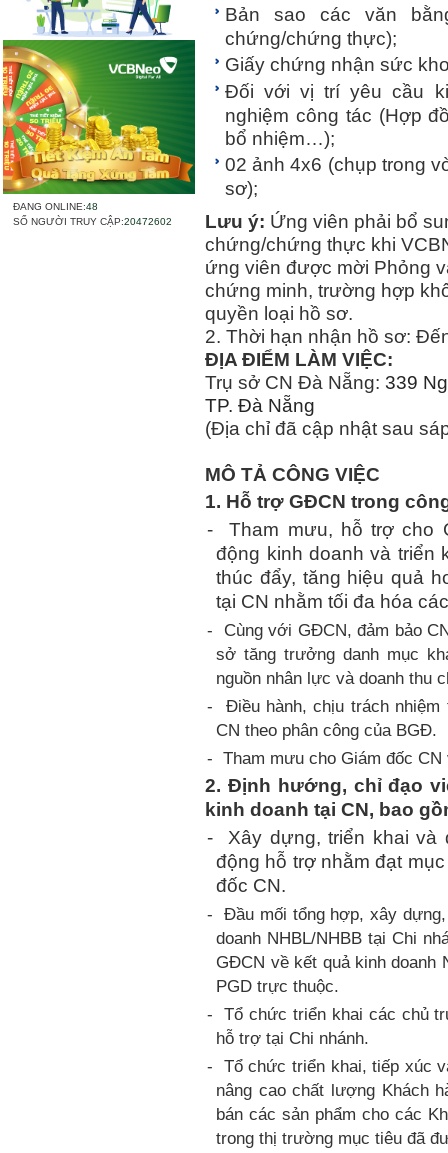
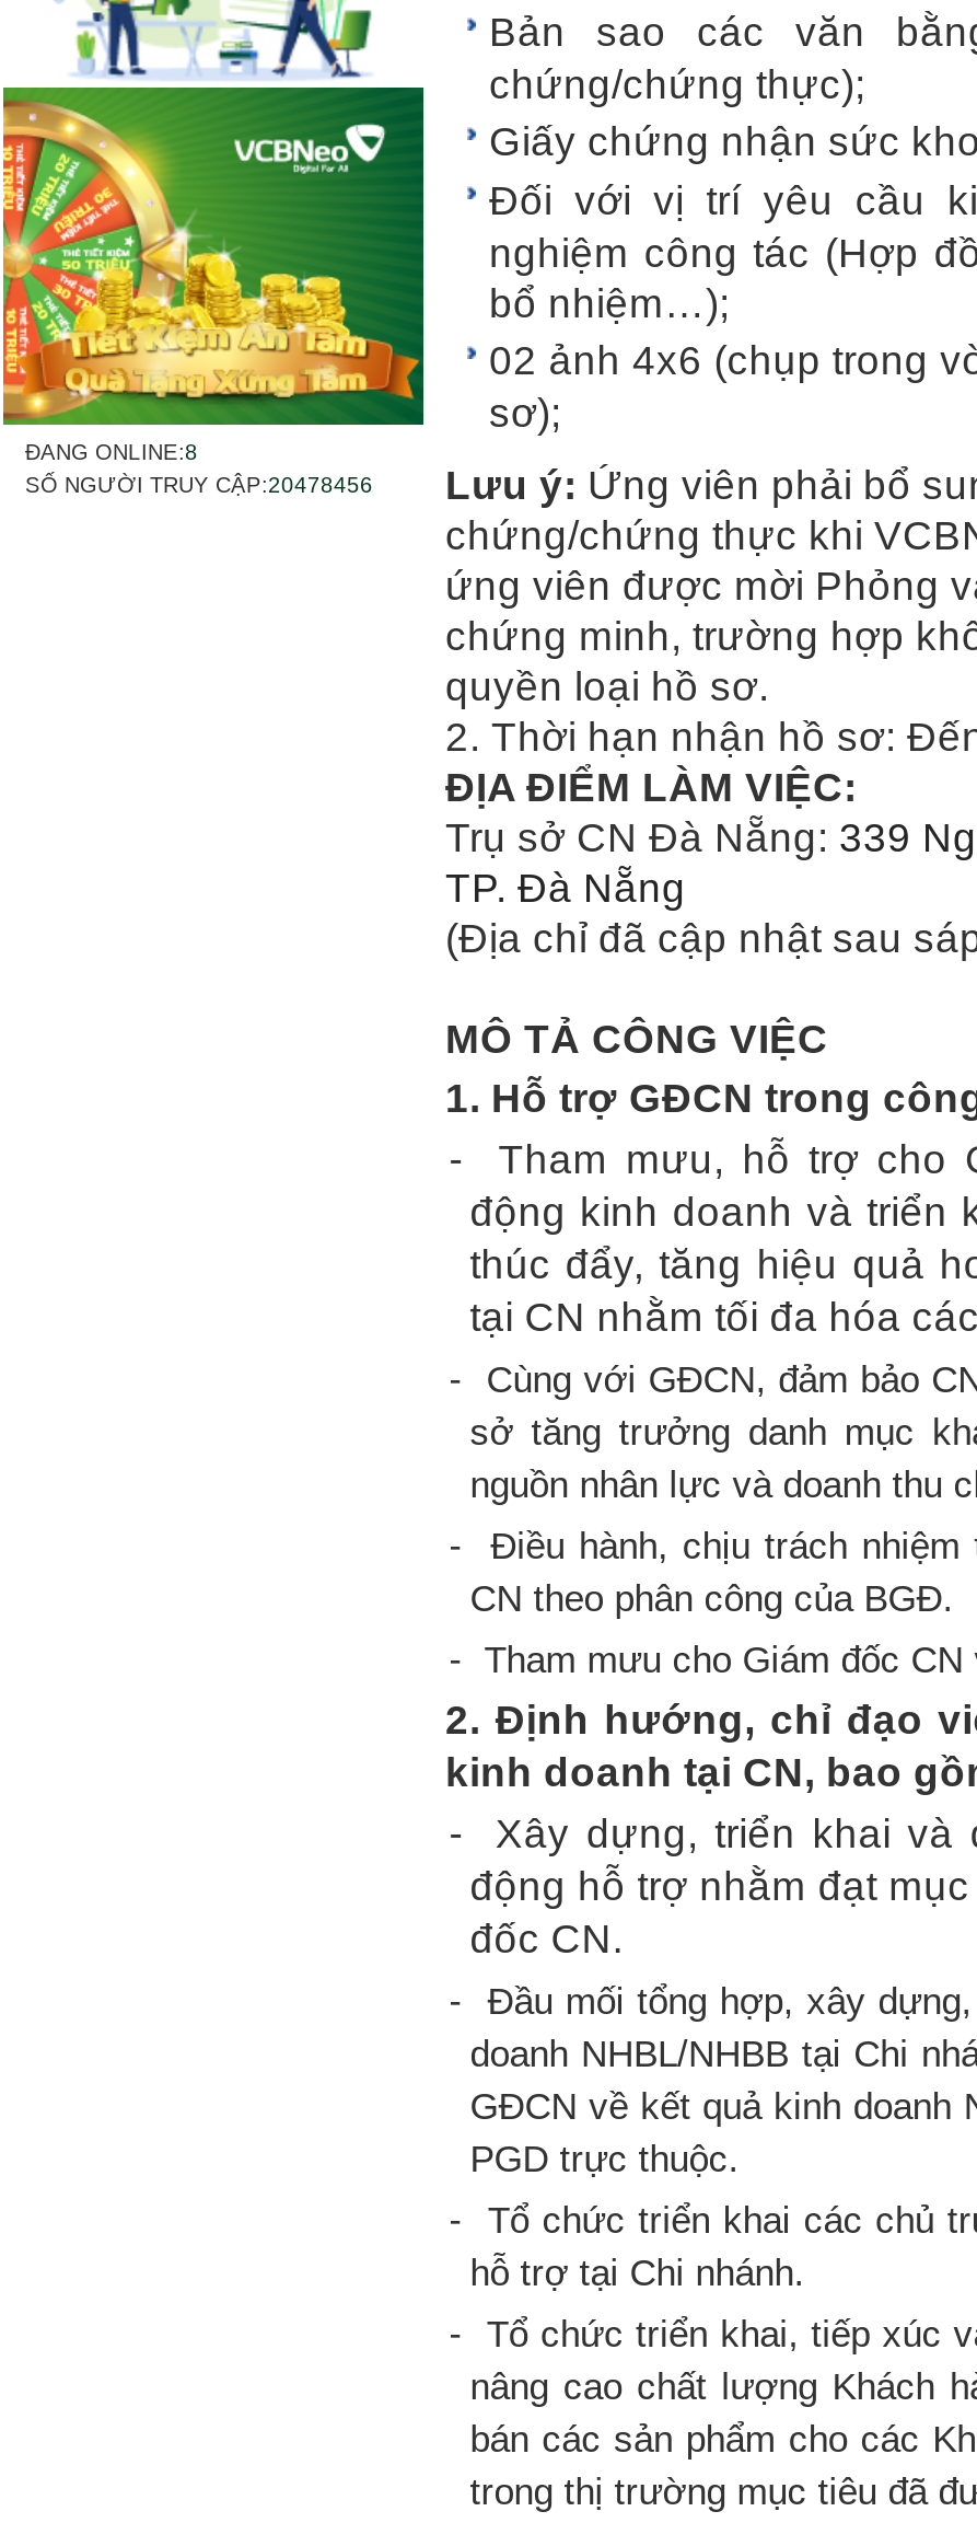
- ĐANG ONLINE:48
+ ĐANG ONLINE:8

- SỐ NGƯỜI TRUY CẬP: 20472602
+ SỐ NGƯỜI TRUY CẬP: 20478456
